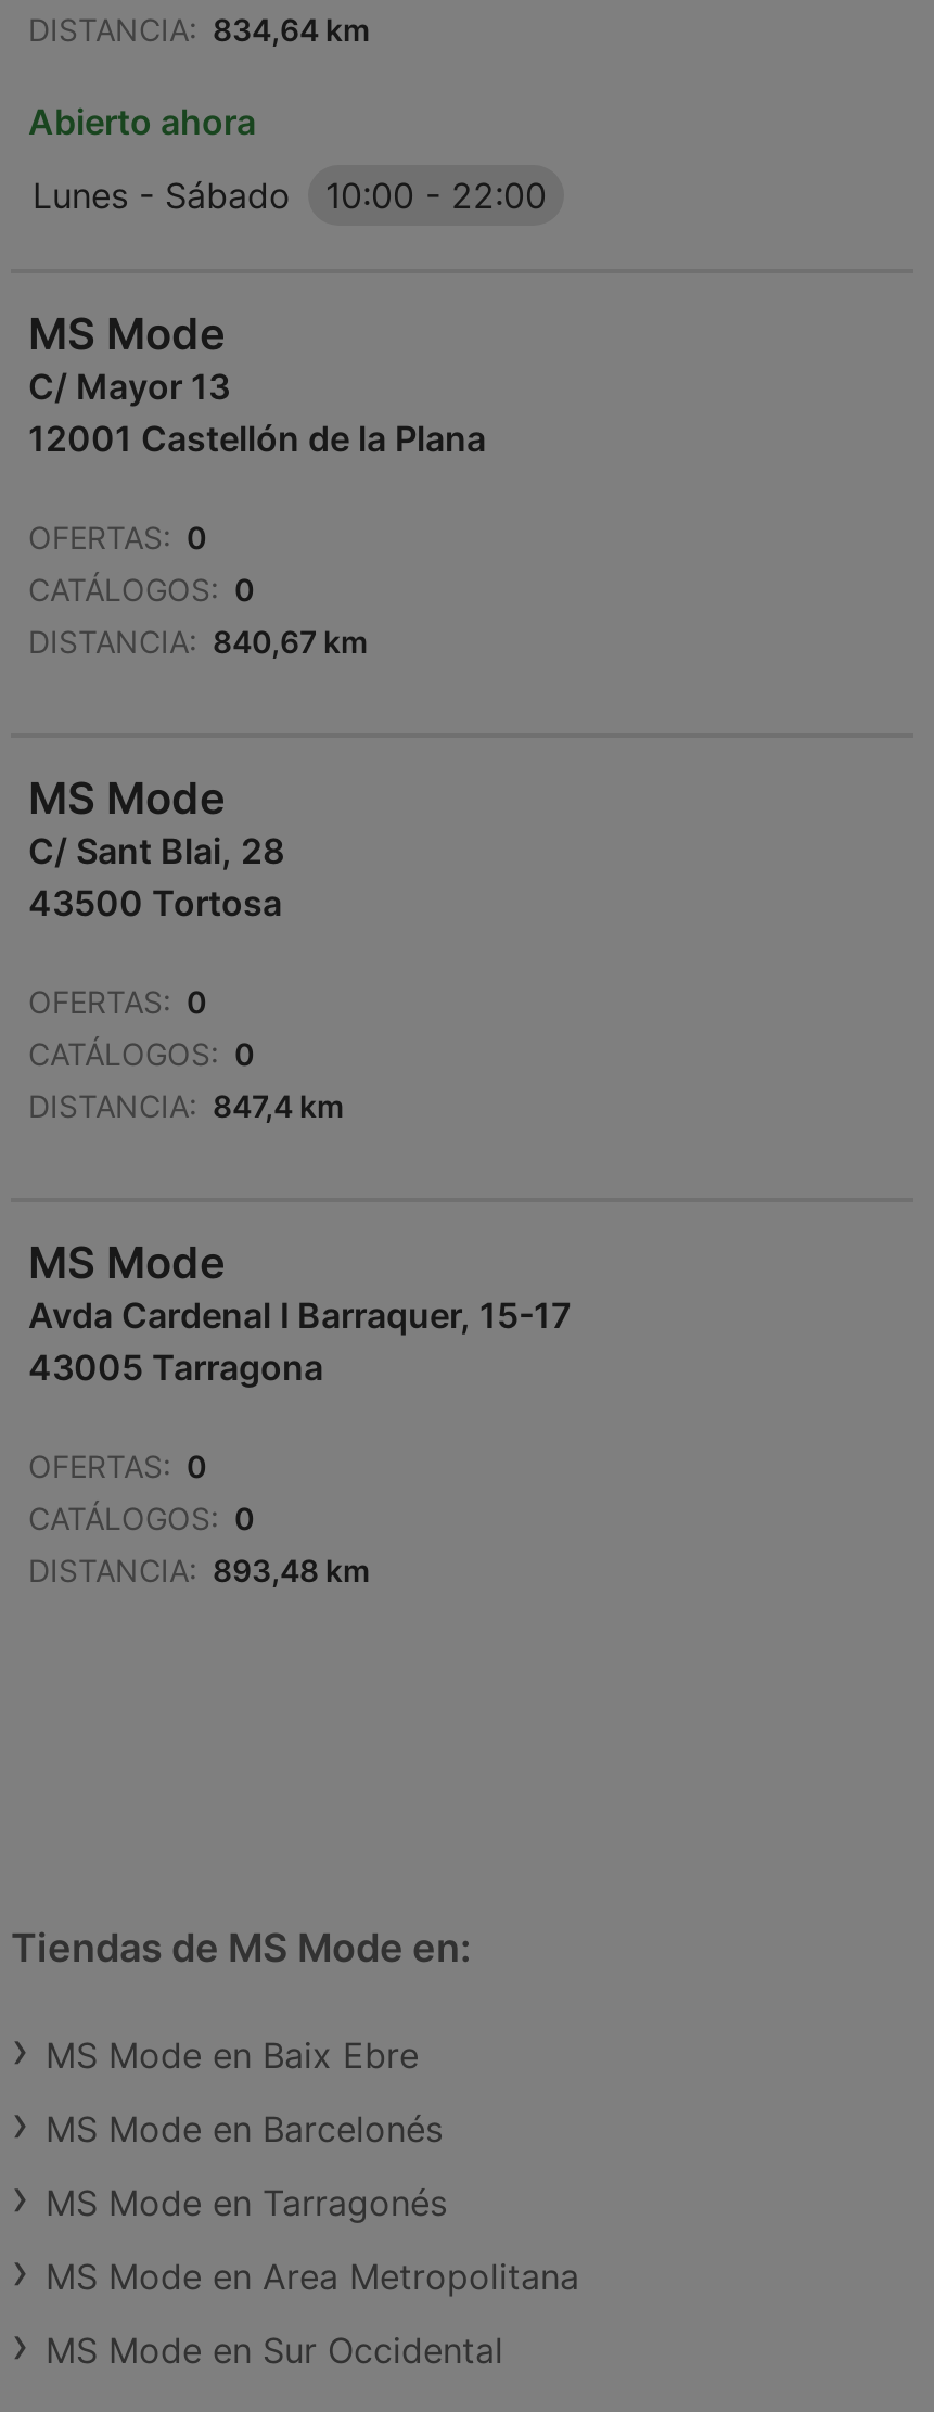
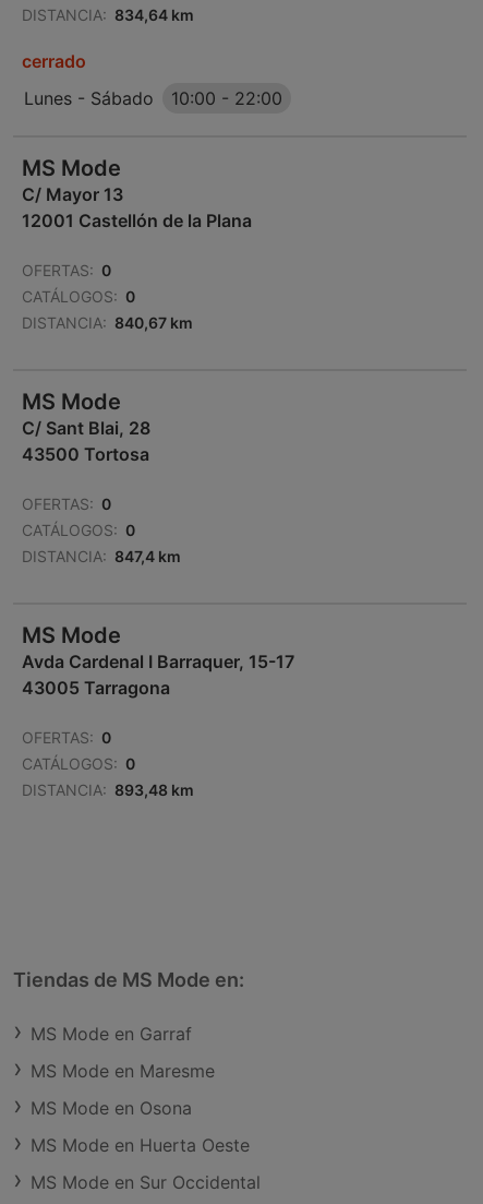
- Abierto ahora
+ cerrado

- MS Mode en Baix Ebre
+ MS Mode en Garraf

- MS Mode en Barcelonés
+ MS Mode en Maresme

- MS Mode en Tarragonés
+ MS Mode en Osona

- MS Mode en Area Metropolitana
+ MS Mode en Huerta Oeste
